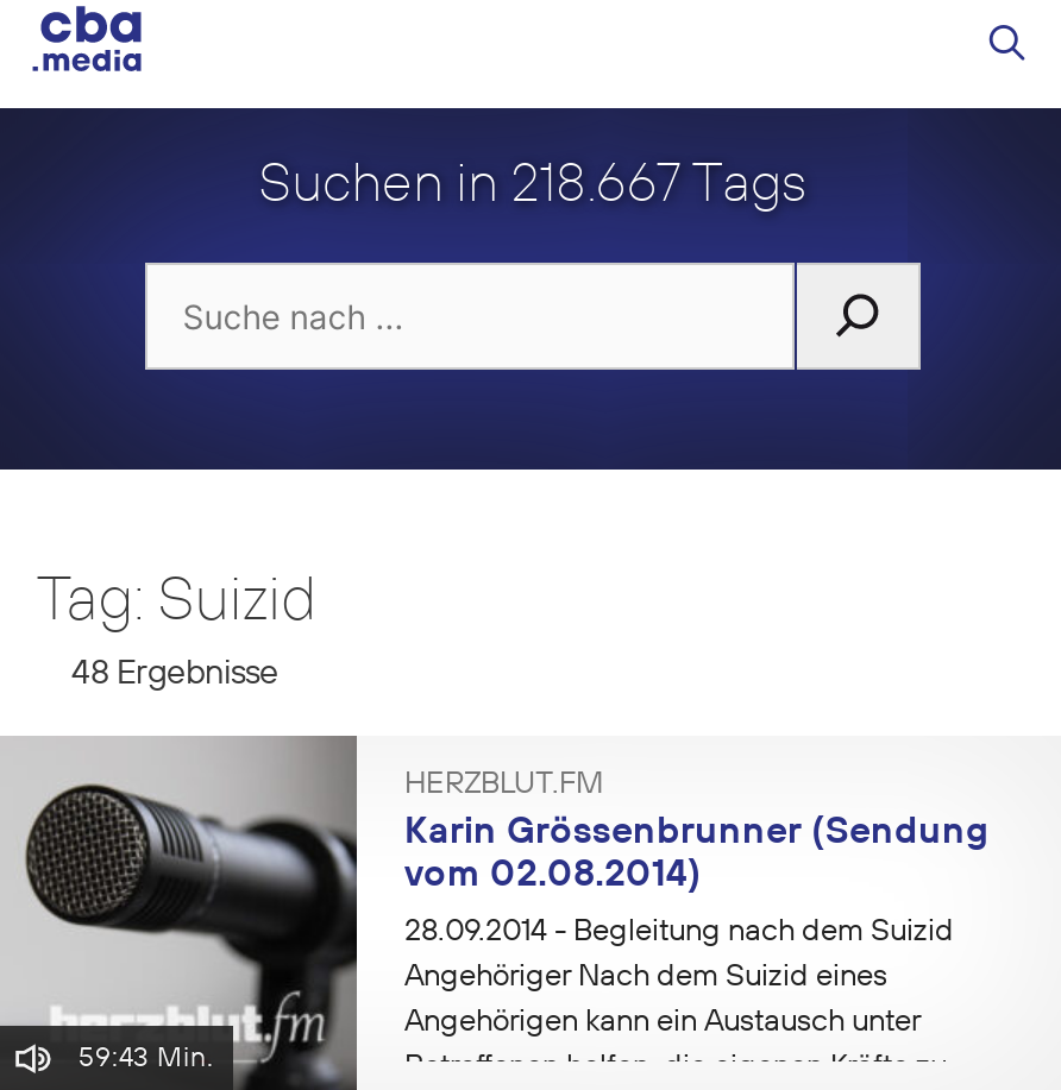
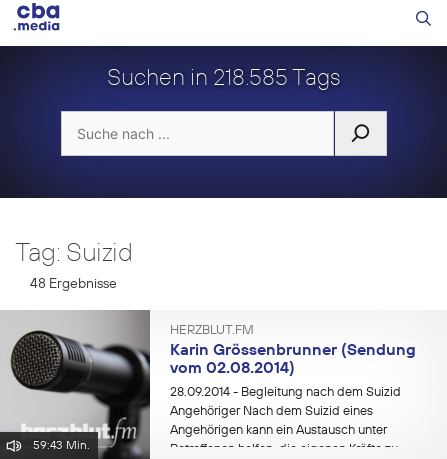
- Suchen in 218.667 Tags
+ Suchen in 218.585 Tags
